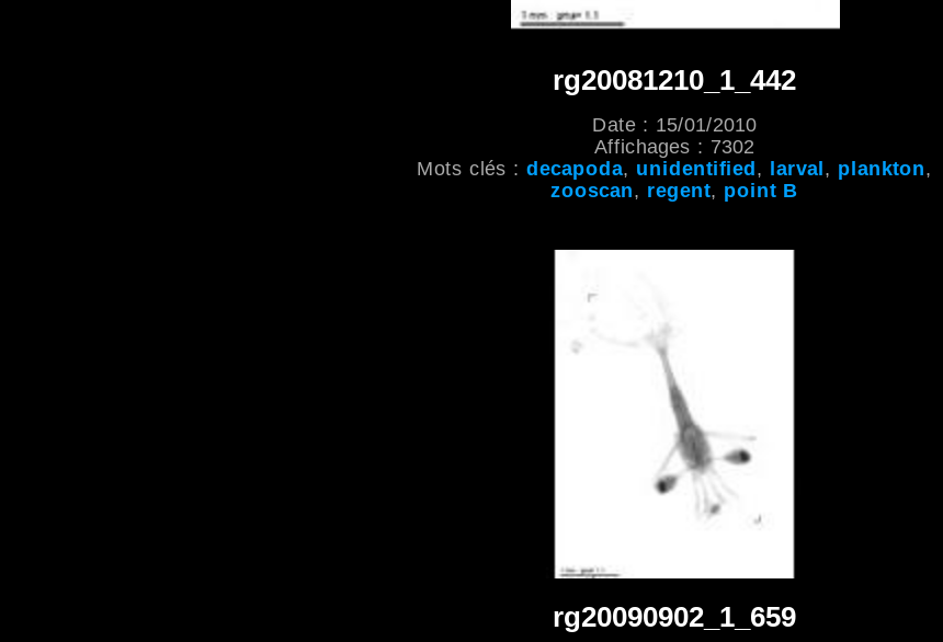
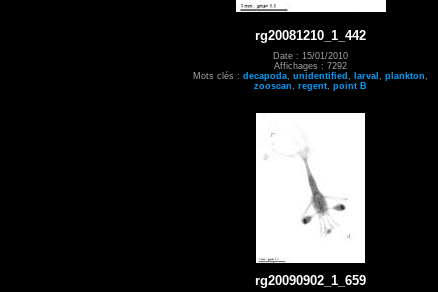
- Affichages : 7302
+ Affichages : 7292
